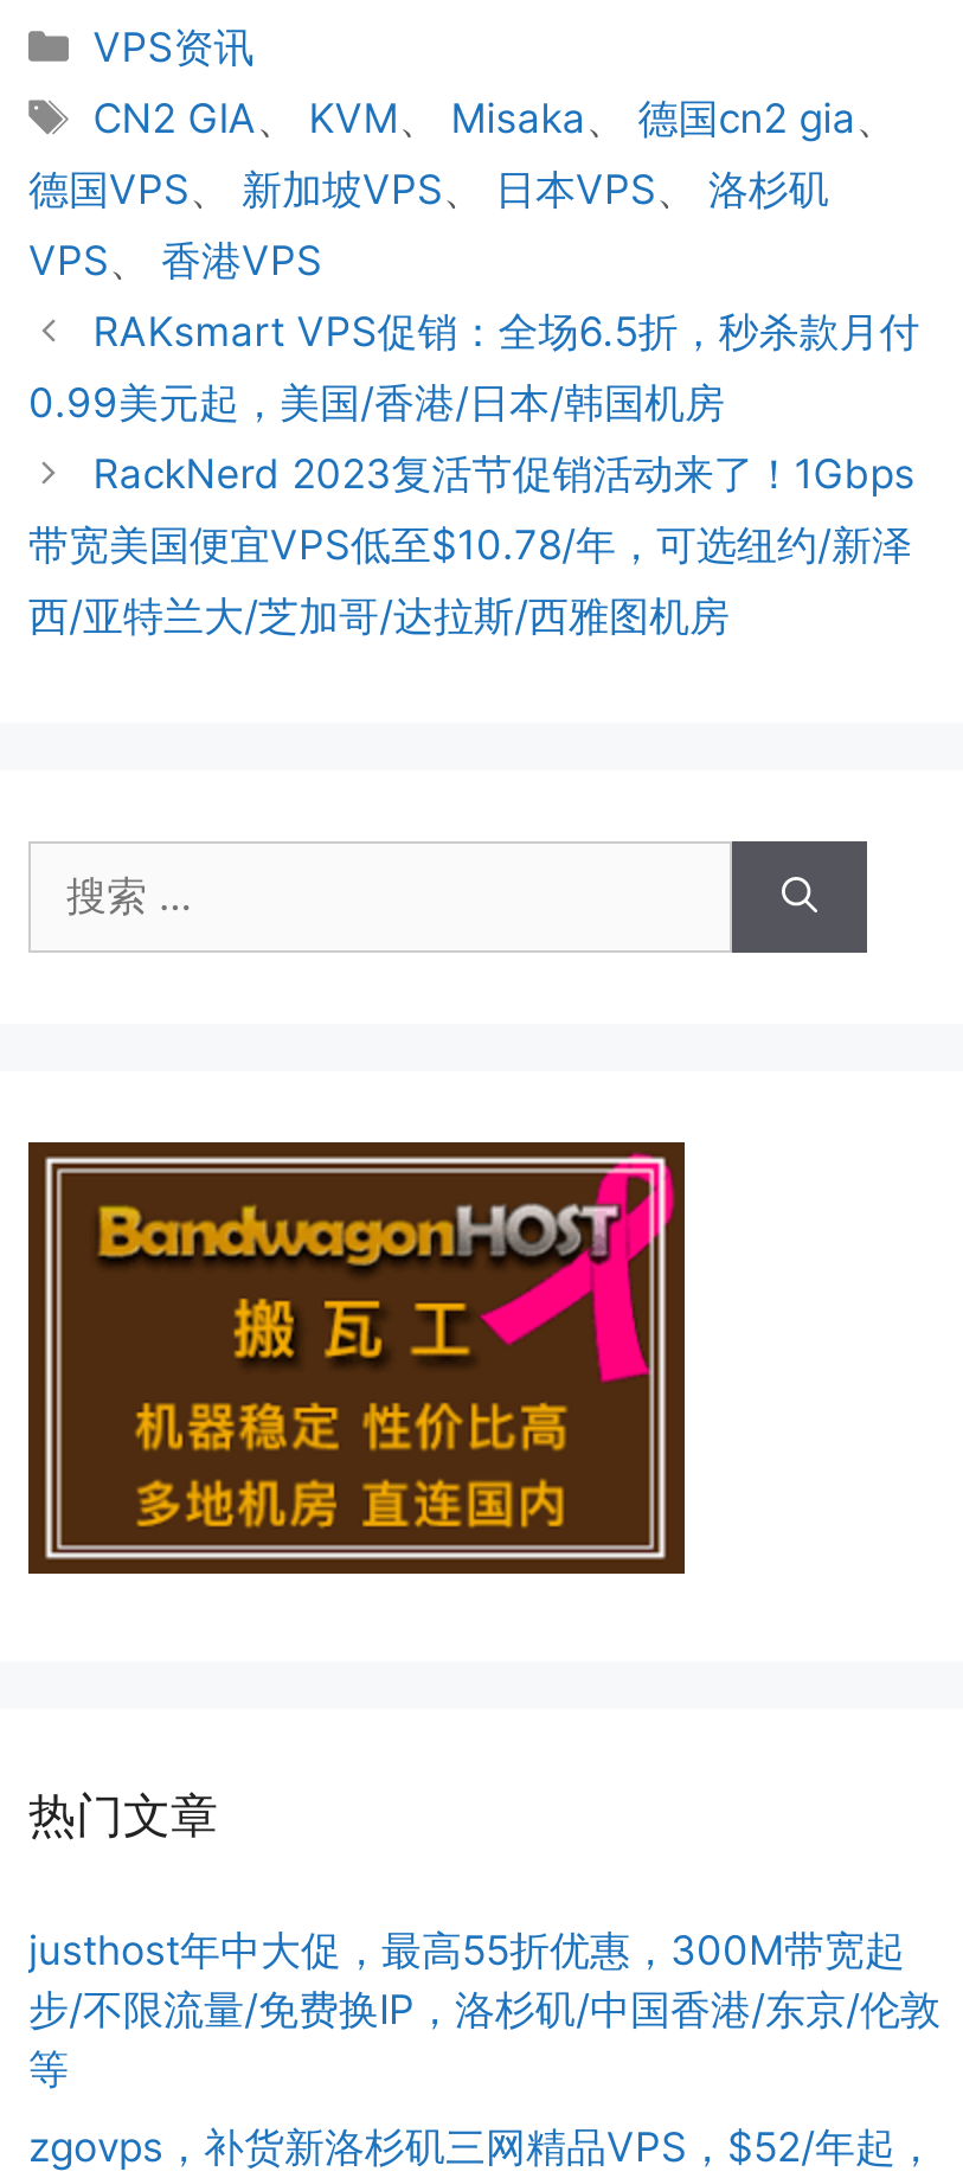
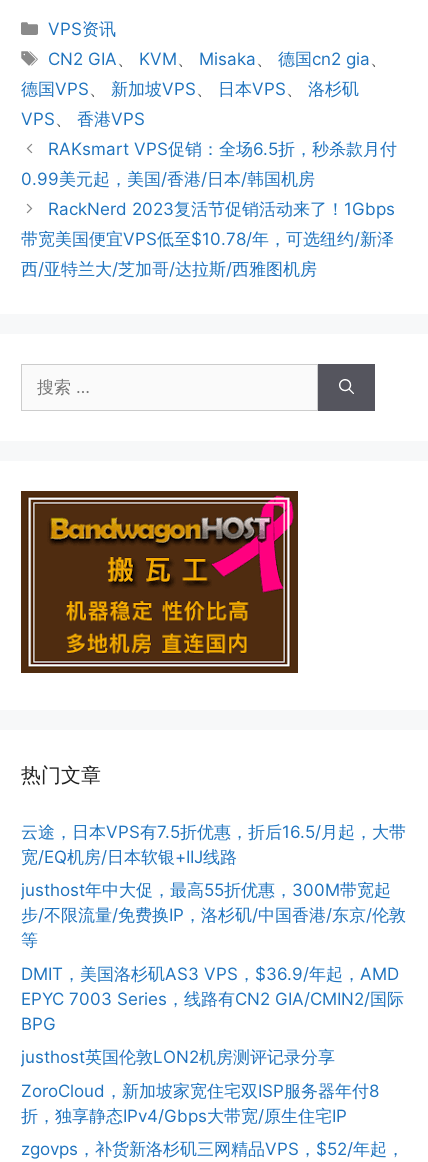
+ 云途，日本VPS有7.5折优惠，折后16.5/月起，大带
+ 宽/EQ机房/日本软银+IIJ线路

+ DMIT，美国洛杉矶AS3 VPS，$36.9/年起，AMD
+ EPYC 7003 Series，线路有CN2 GIA/CMIN2/国际
+ BPG
+ justhost英国伦敦LON2机房测评记录分享
+ ZoroCloud，新加坡家宽住宅双ISP服务器年付8
+ 折，独享静态IPv4/Gbps大带宽/原生住宅IP
